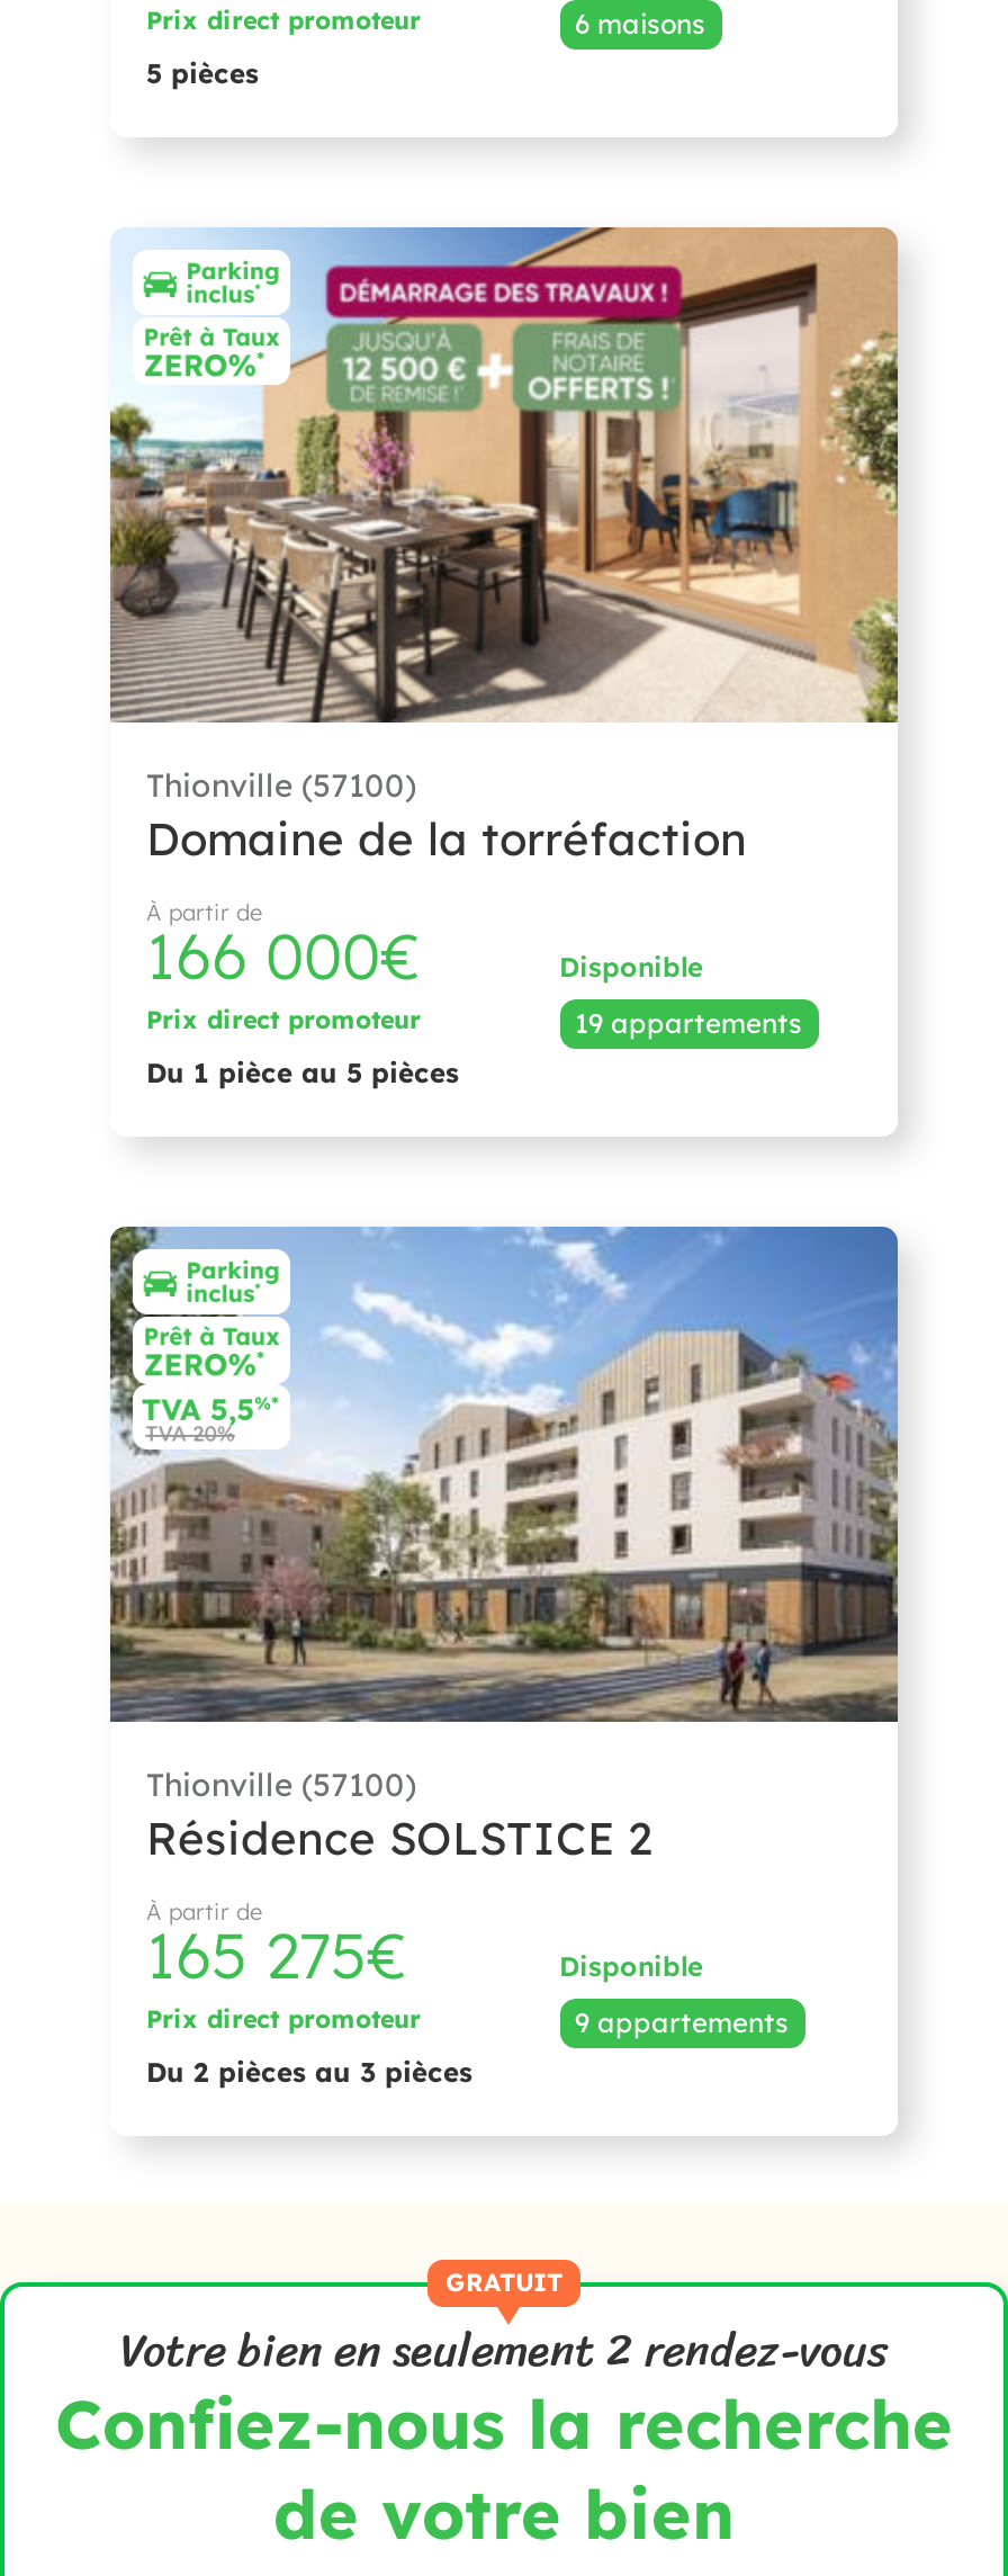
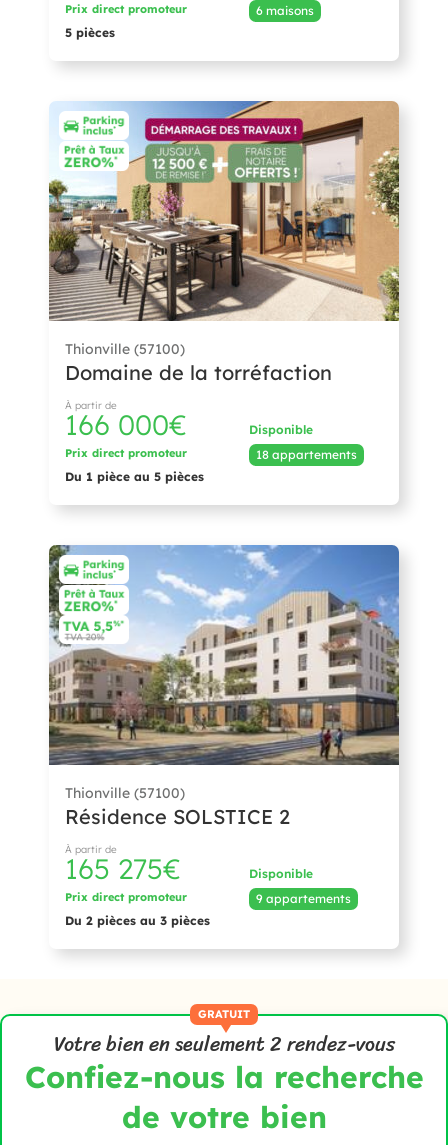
- 19 appartements
+ 18 appartements
